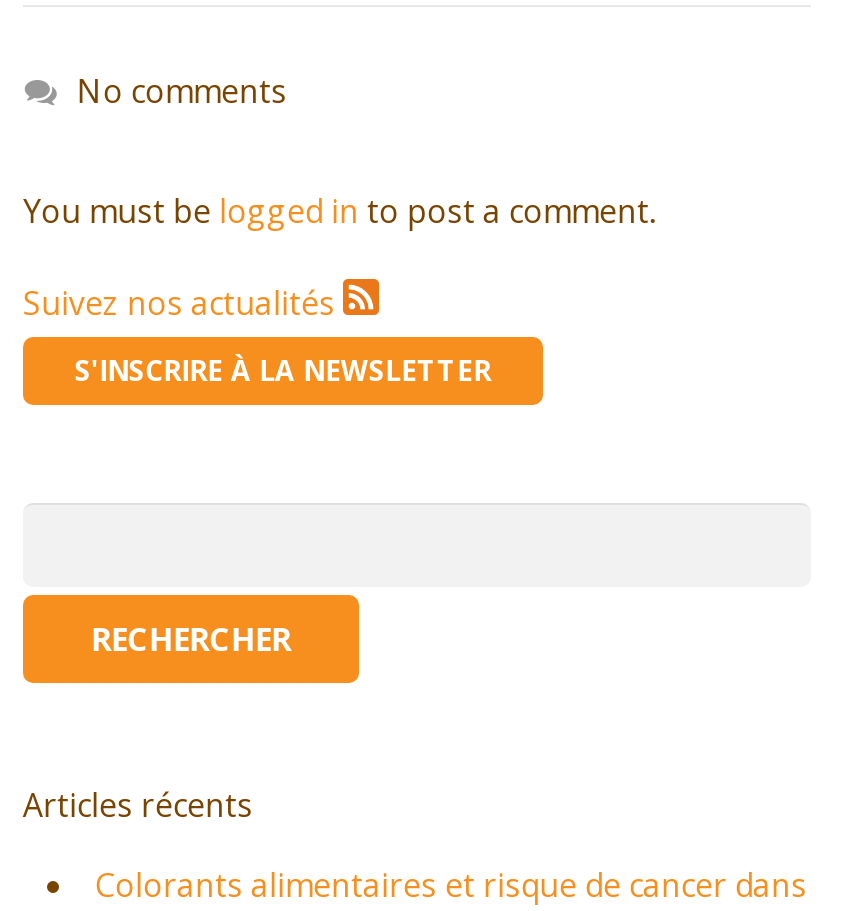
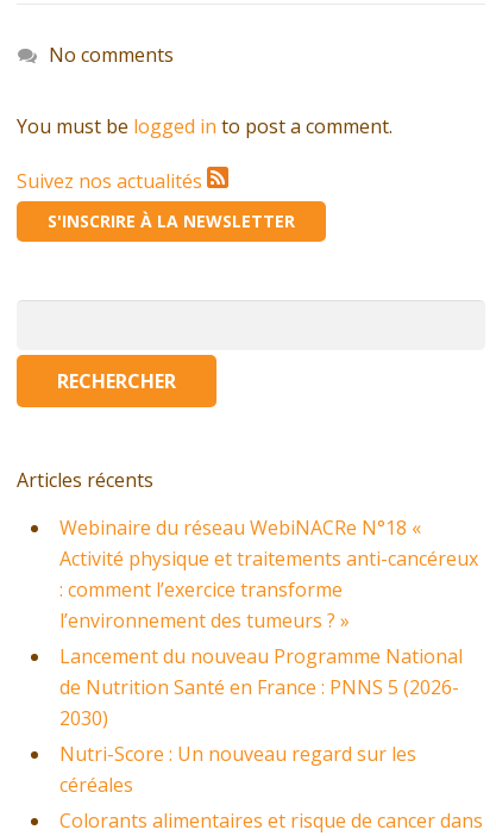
+ Webinaire du réseau WebiNACRe N°18 «
+ Activité physique et traitements anti-cancéreux
+ : comment l’exercice transforme
+ l’environnement des tumeurs ? »
+ Lancement du nouveau Programme National
+ de Nutrition Santé en France : PNNS 5 (2026-
+ 2030)
+ Nutri-Score : Un nouveau regard sur les
+ céréales
